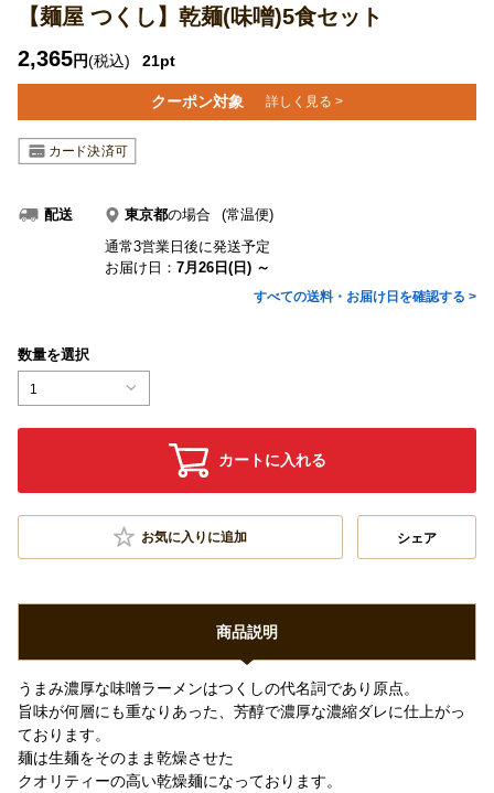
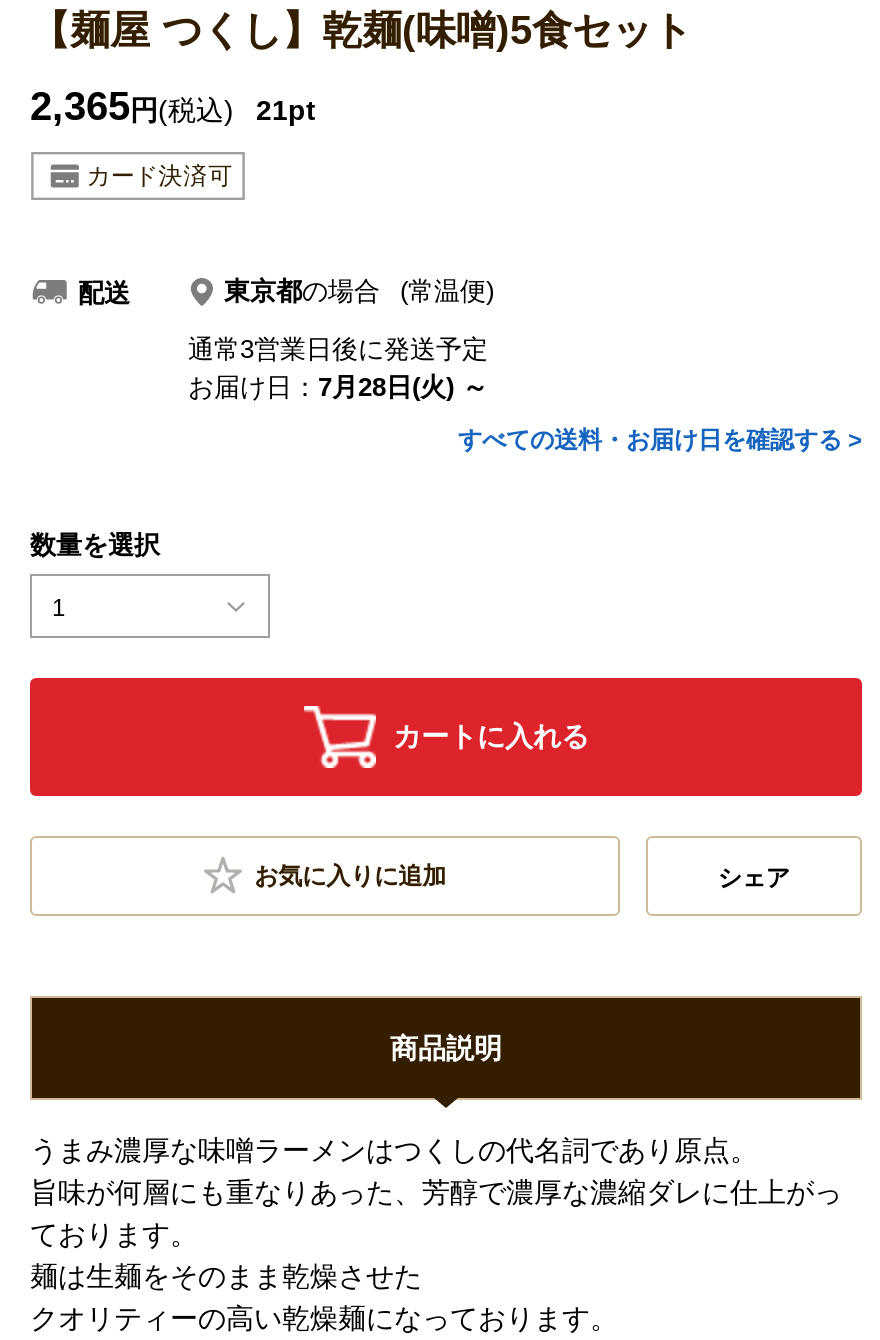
- クーポン対象
- 詳しく見る >

- お届け日：7月26日(日) ～
+ お届け日：7月28日(火) ～
